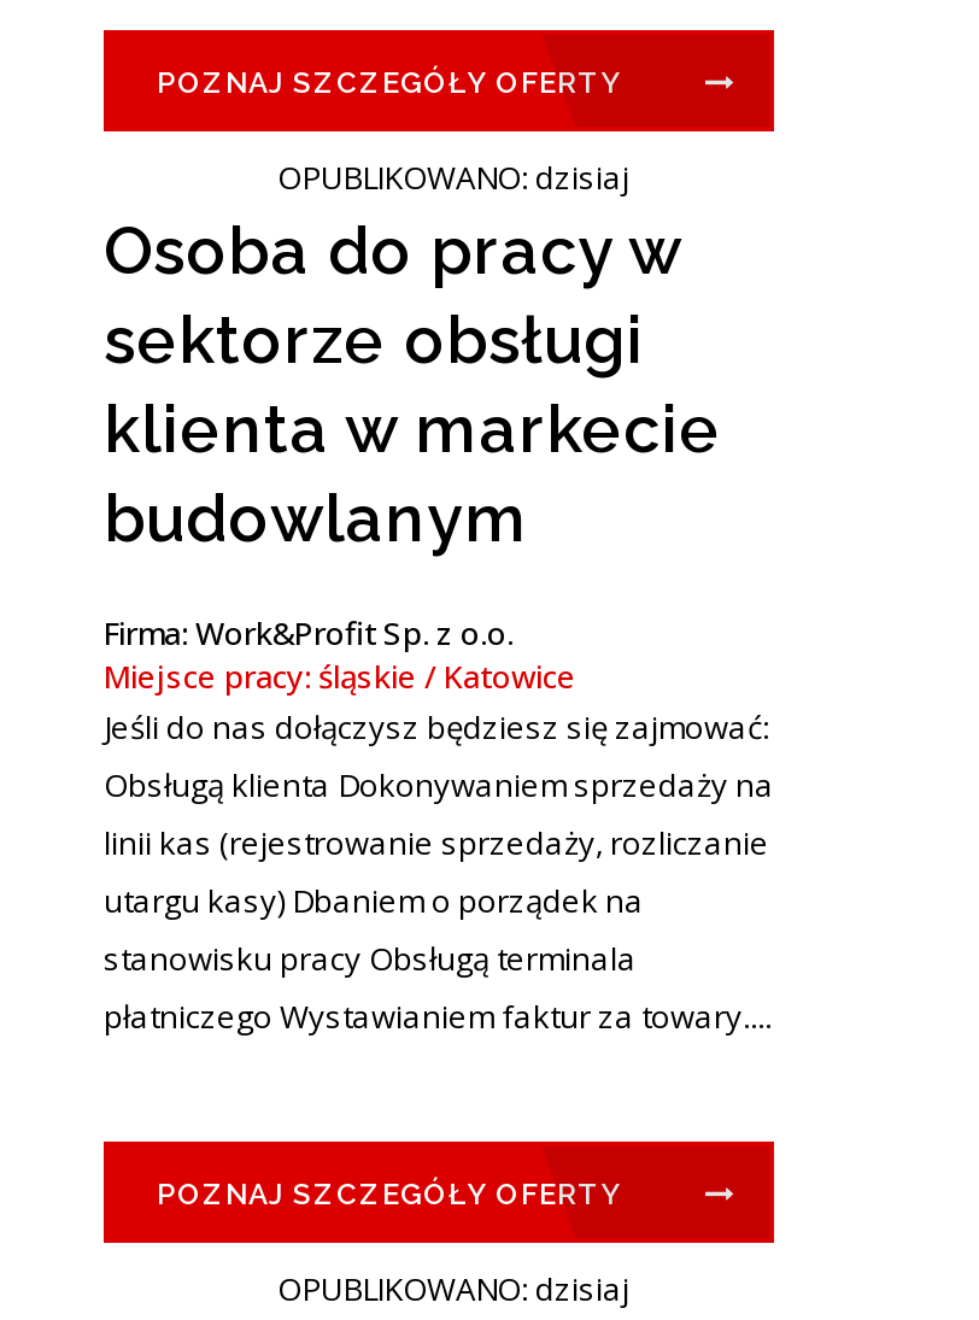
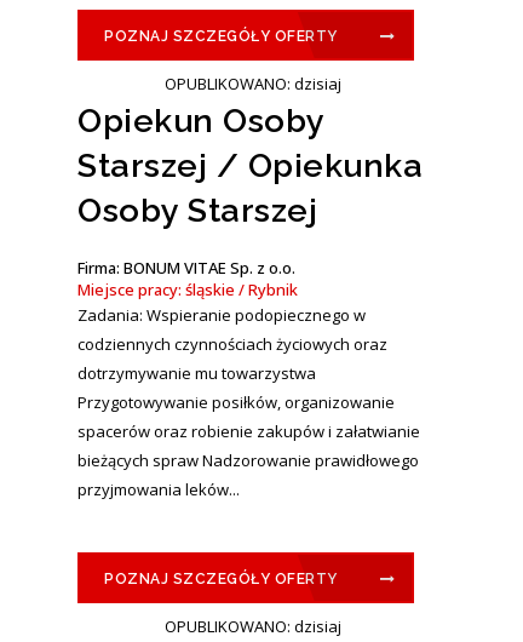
- Osoba do pracy w
- sektorze obsługi
- klienta w markecie
- budowlanym
+ Opiekun Osoby
+ Starszej / Opiekunka
+ Osoby Starszej

- Firma: Work&Profit Sp. z o.o.
- Miejsce pracy: śląskie / Katowice
- Jeśli do nas dołączysz będziesz się zajmować:
- Obsługą klienta Dokonywaniem sprzedaży na
- linii kas (rejestrowanie sprzedaży, rozliczanie
- utargu kasy) Dbaniem o porządek na
- stanowisku pracy Obsługą terminala
- płatniczego Wystawianiem faktur za towary....
+ Firma: BONUM VITAE Sp. z o.o.
+ Miejsce pracy: śląskie / Rybnik
+ Zadania: Wspieranie podopiecznego w
+ codziennych czynnościach życiowych oraz
+ dotrzymywanie mu towarzystwa
+ Przygotowywanie posiłków, organizowanie
+ spacerów oraz robienie zakupów i załatwianie
+ bieżących spraw Nadzorowanie prawidłowego
+ przyjmowania leków...
